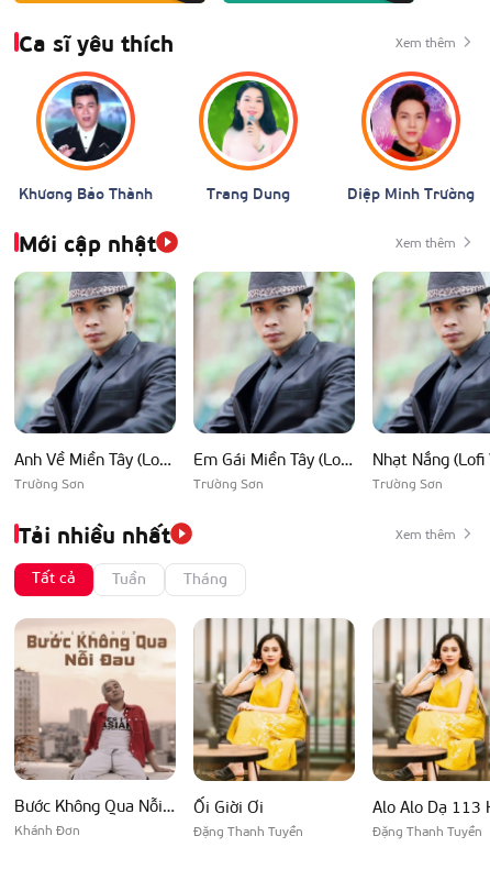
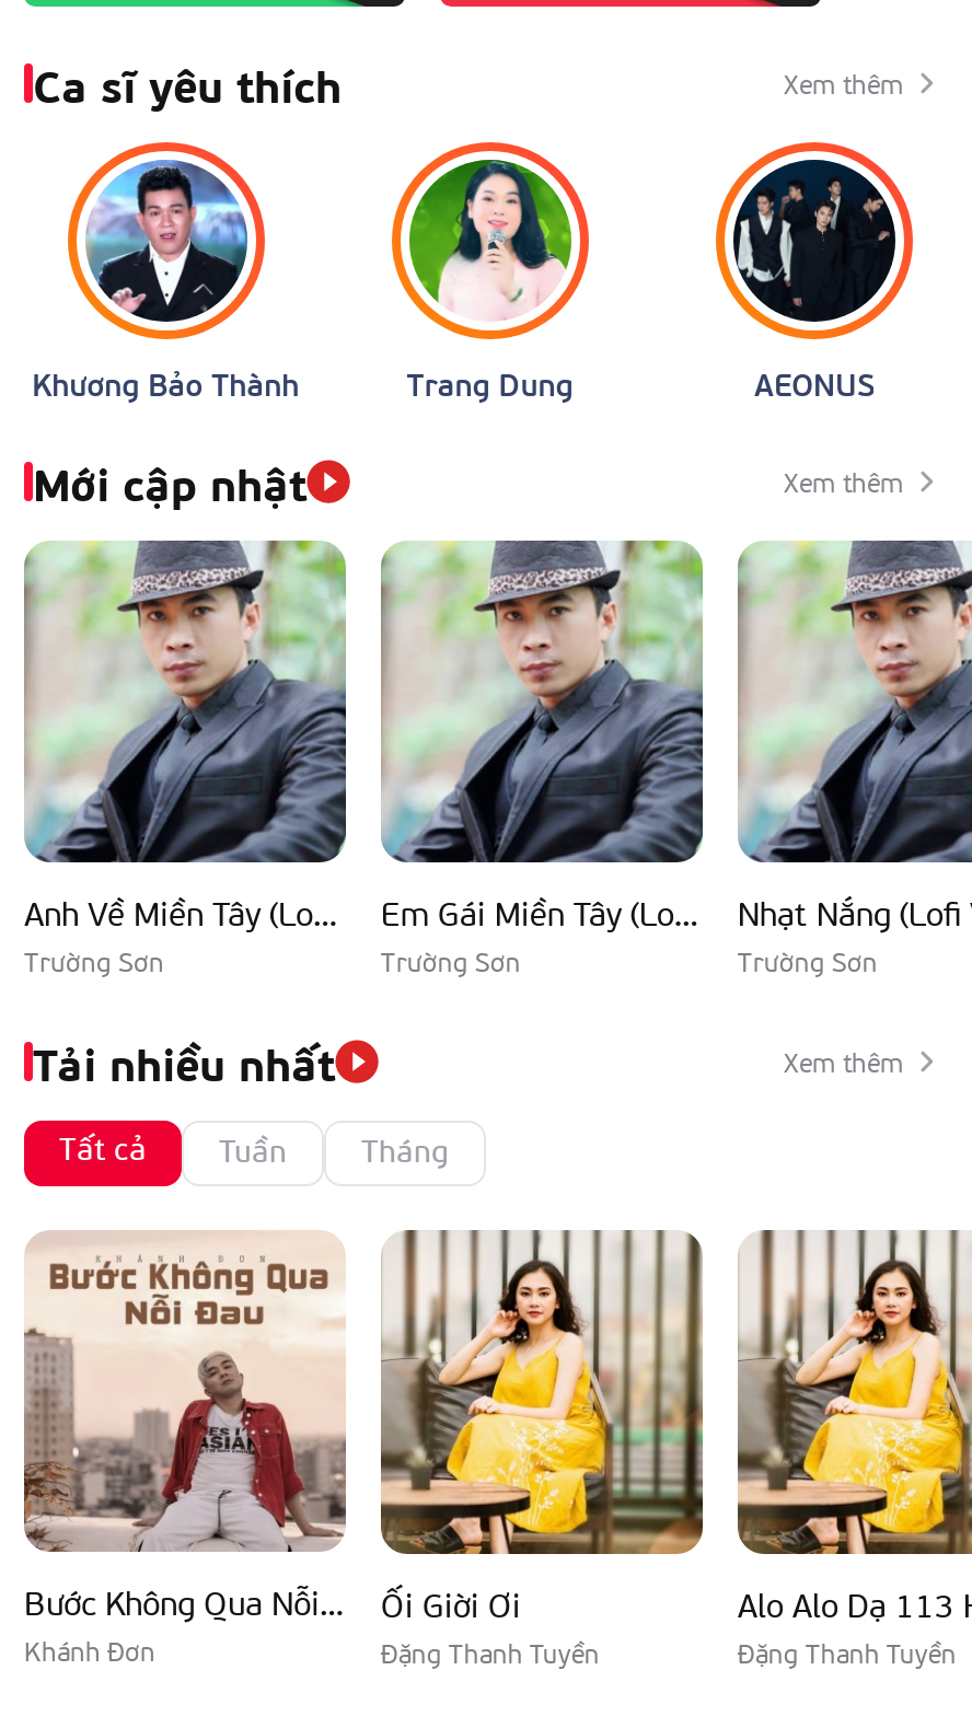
- [image]
- Diệp Minh Trường
+ [image]
+ AEONUS
